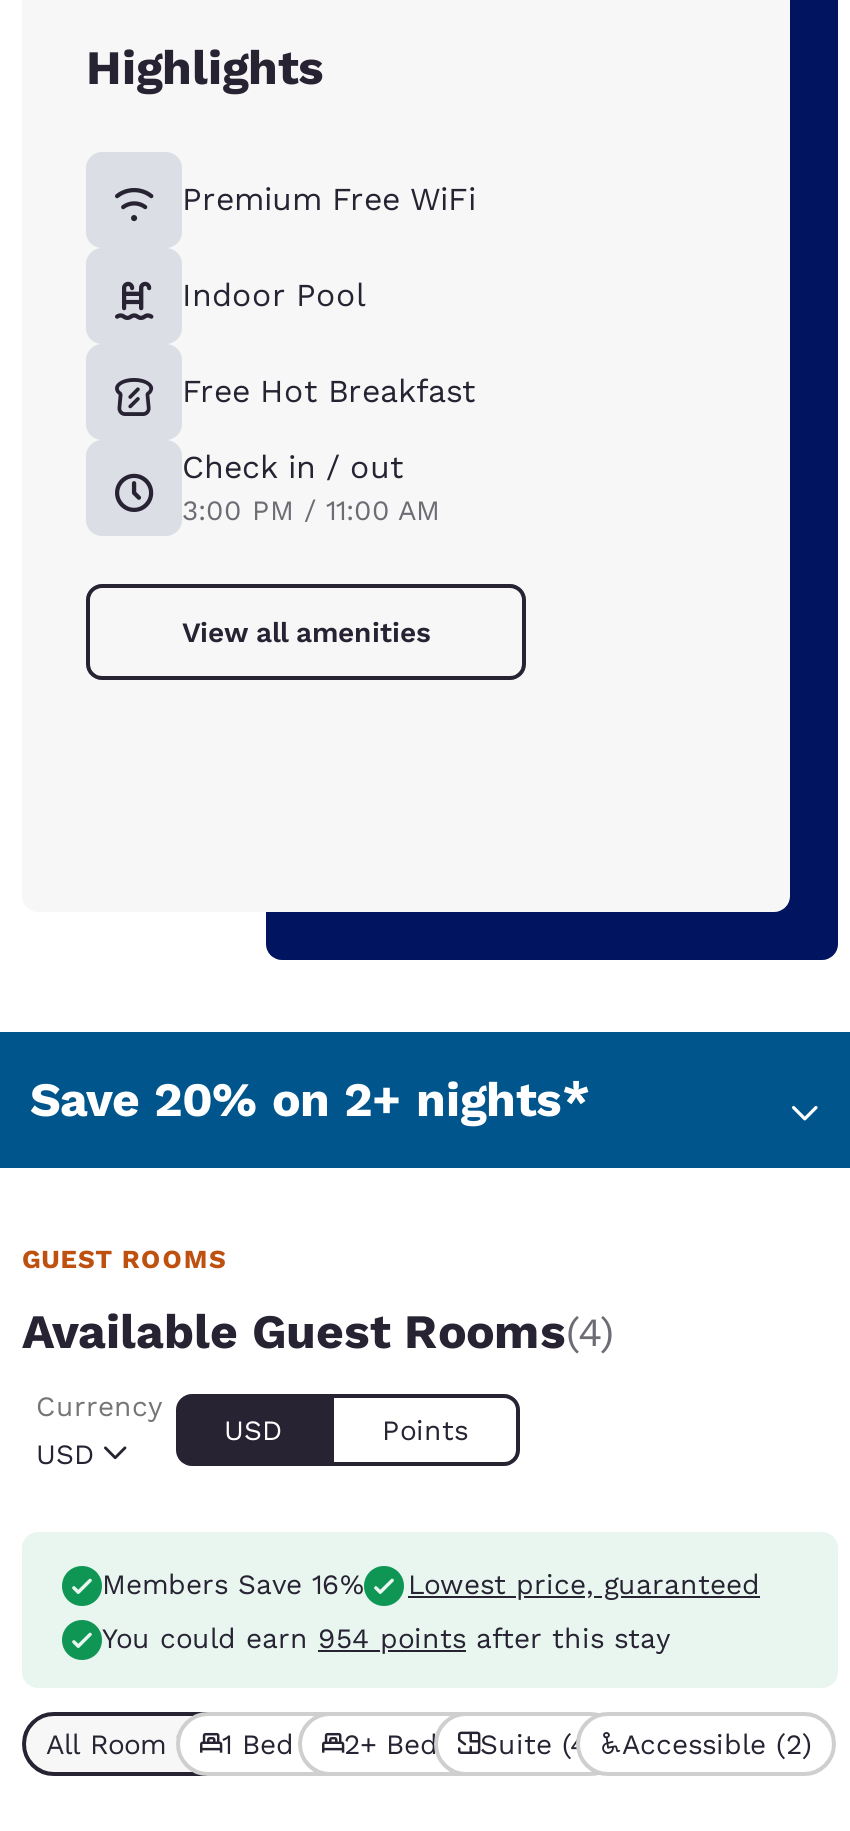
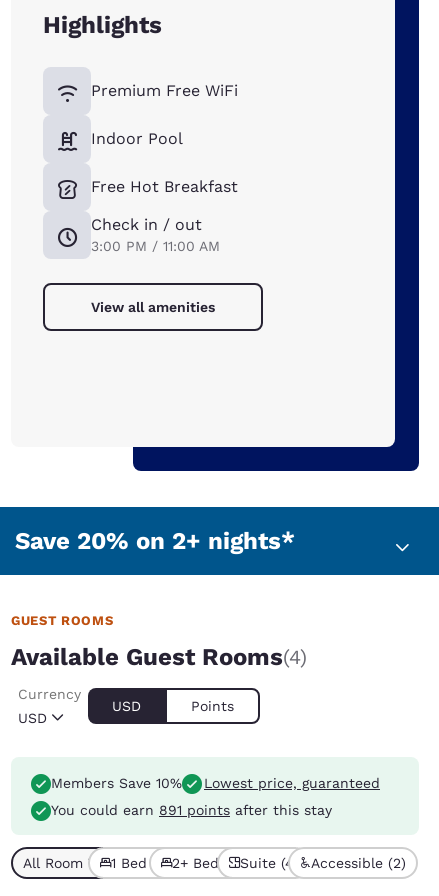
- Members Save 16% Lowest price, guaranteed
+ Members Save 10% Lowest price, guaranteed

- You could earn 954 points after this stay
+ You could earn 891 points after this stay
